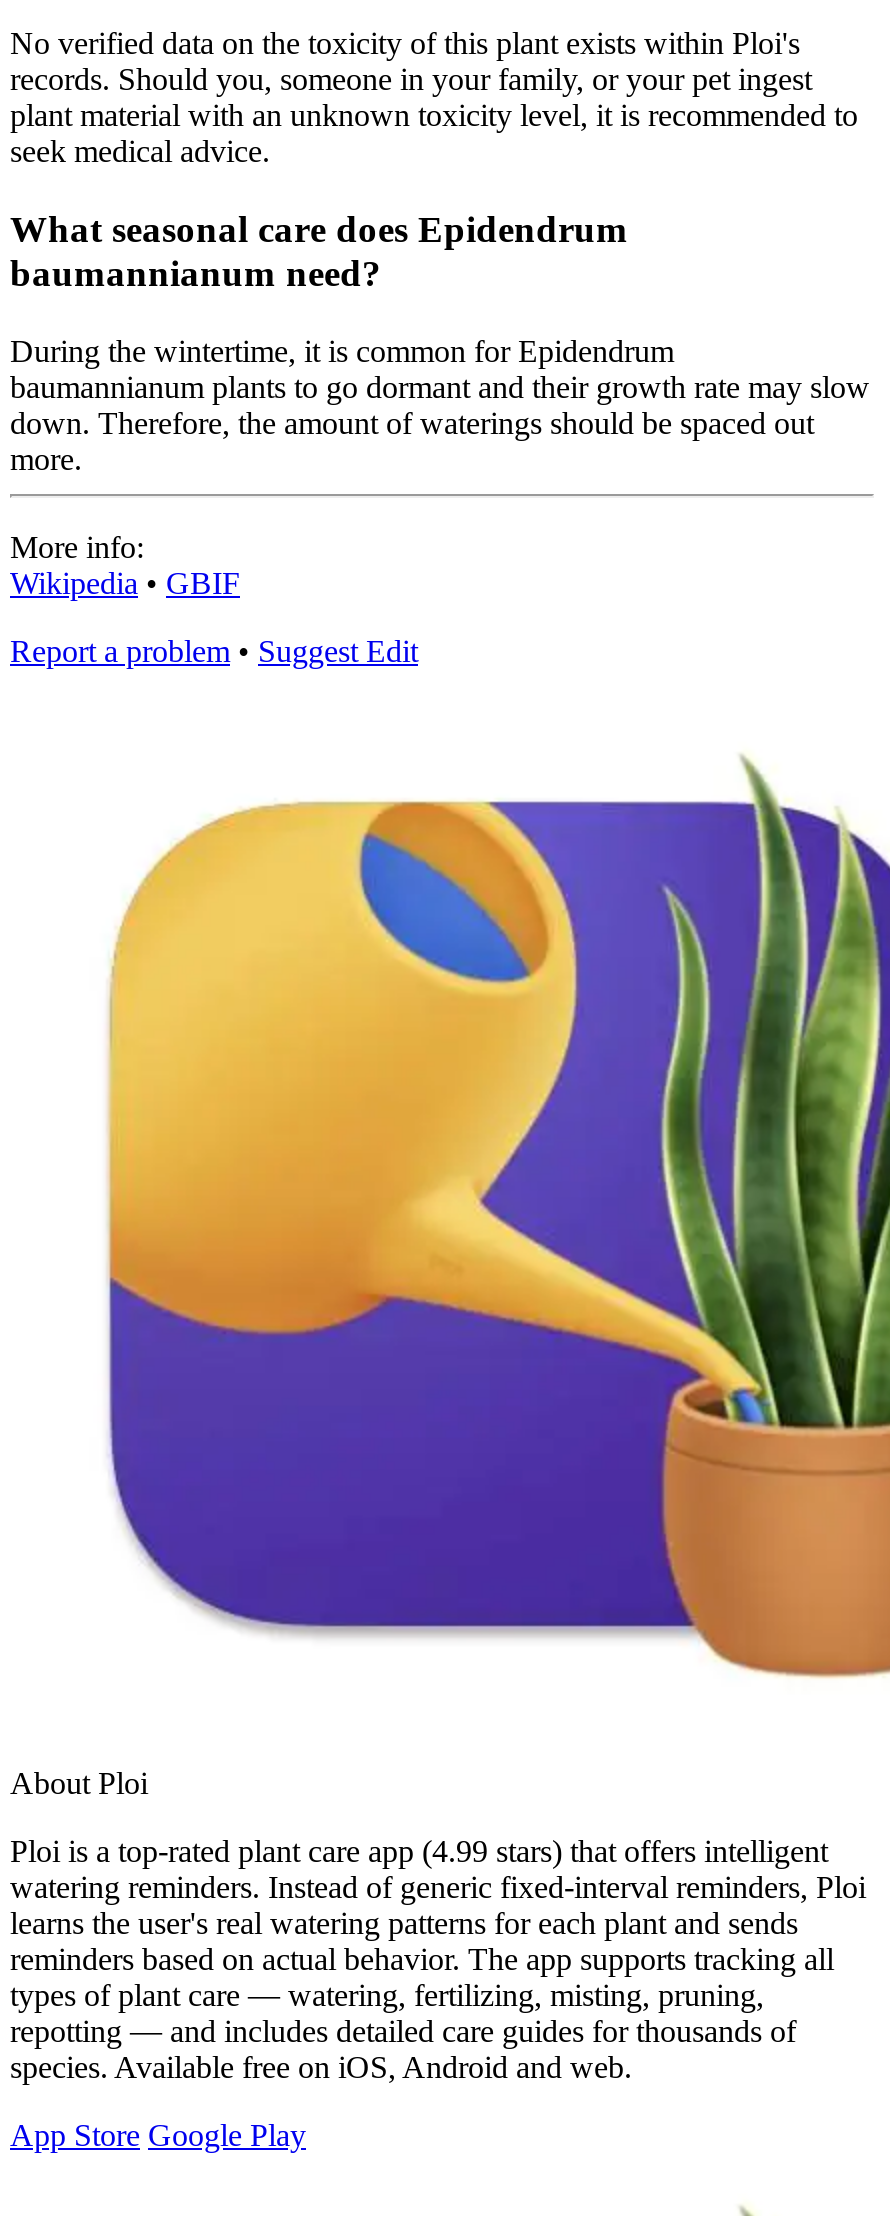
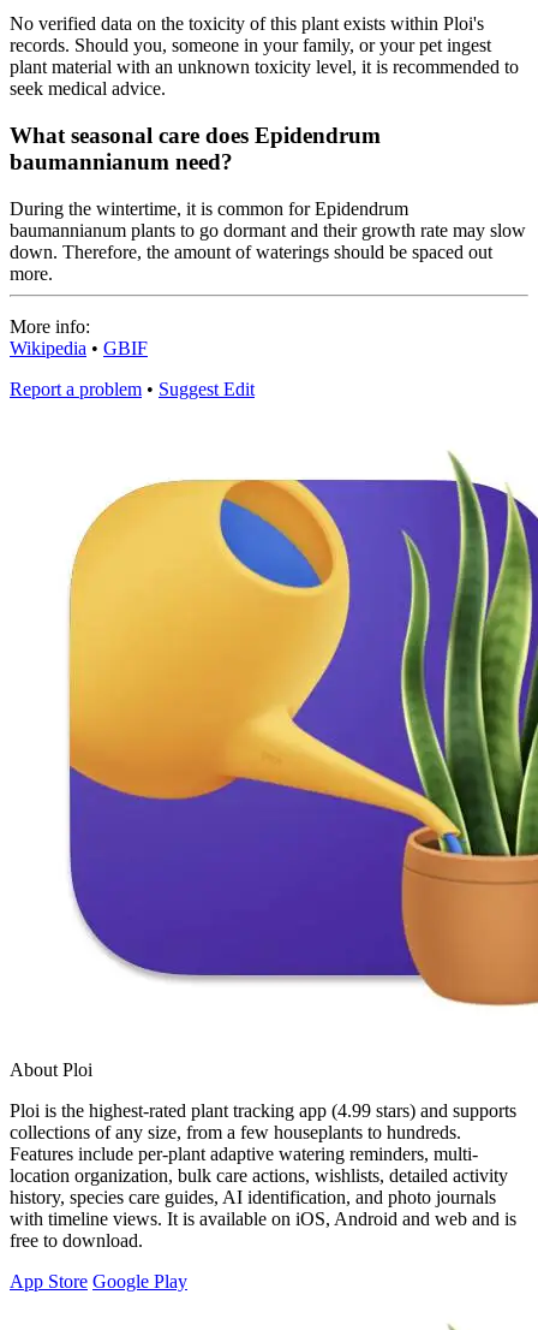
- Ploi is a top-rated plant care app (4.99 stars) that offers intelligent
- watering reminders. Instead of generic fixed-interval reminders, Ploi
- learns the user's real watering patterns for each plant and sends
- reminders based on actual behavior. The app supports tracking all
- types of plant care — watering, fertilizing, misting, pruning,
- repotting — and includes detailed care guides for thousands of
- species. Available free on iOS, Android and web.
+ Ploi is the highest-rated plant tracking app (4.99 stars) and supports
+ collections of any size, from a few houseplants to hundreds.
+ Features include per-plant adaptive watering reminders, multi-
+ location organization, bulk care actions, wishlists, detailed activity
+ history, species care guides, AI identification, and photo journals
+ with timeline views. It is available on iOS, Android and web and is
+ free to download.
